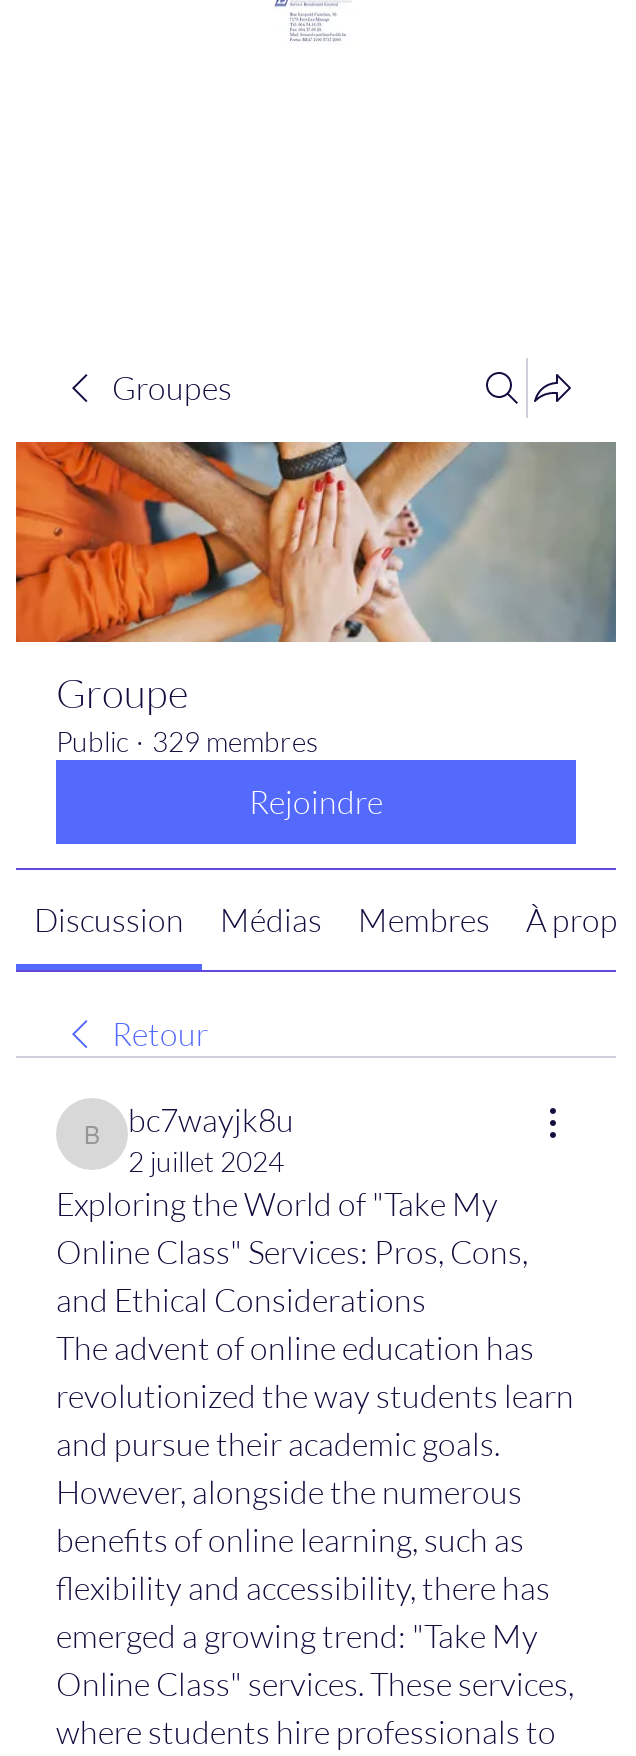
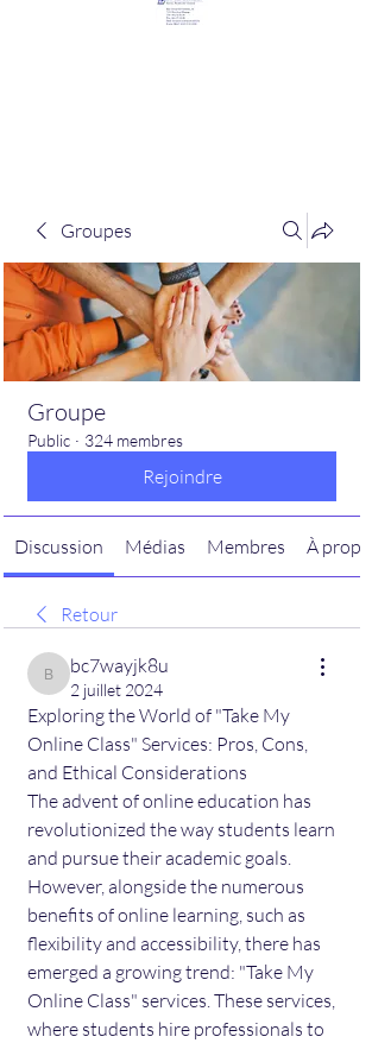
- Public · 329 membres
+ Public · 324 membres
